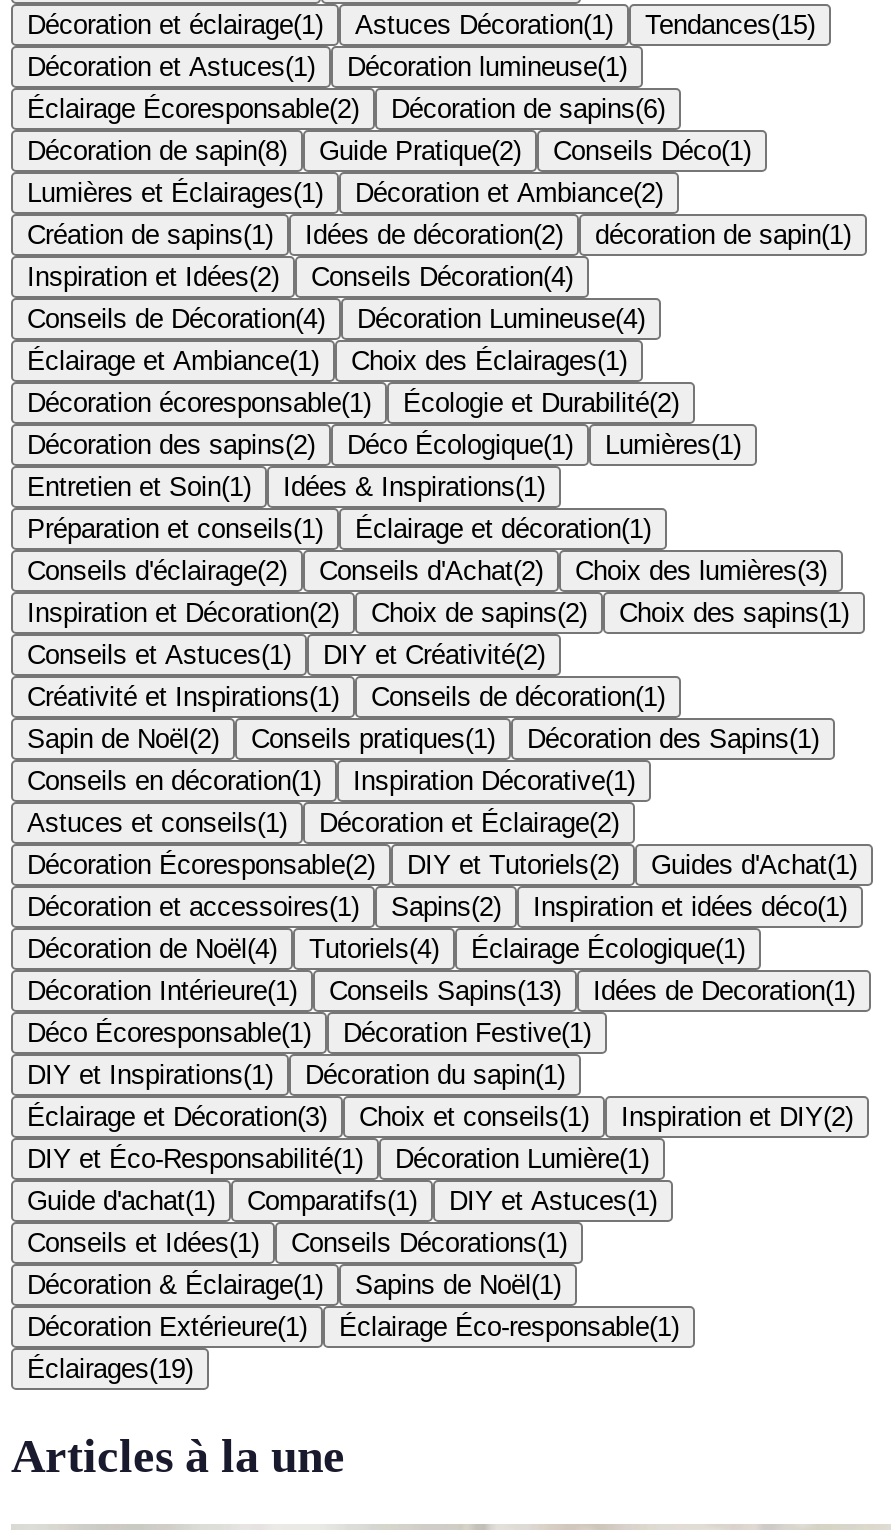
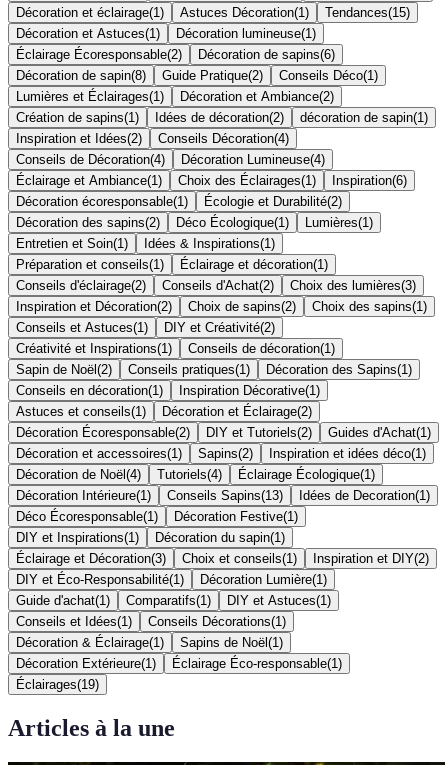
+ Inspiration(6)
